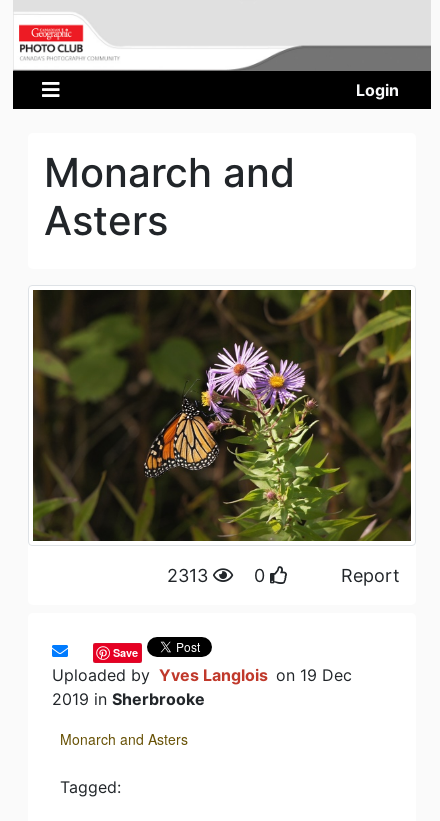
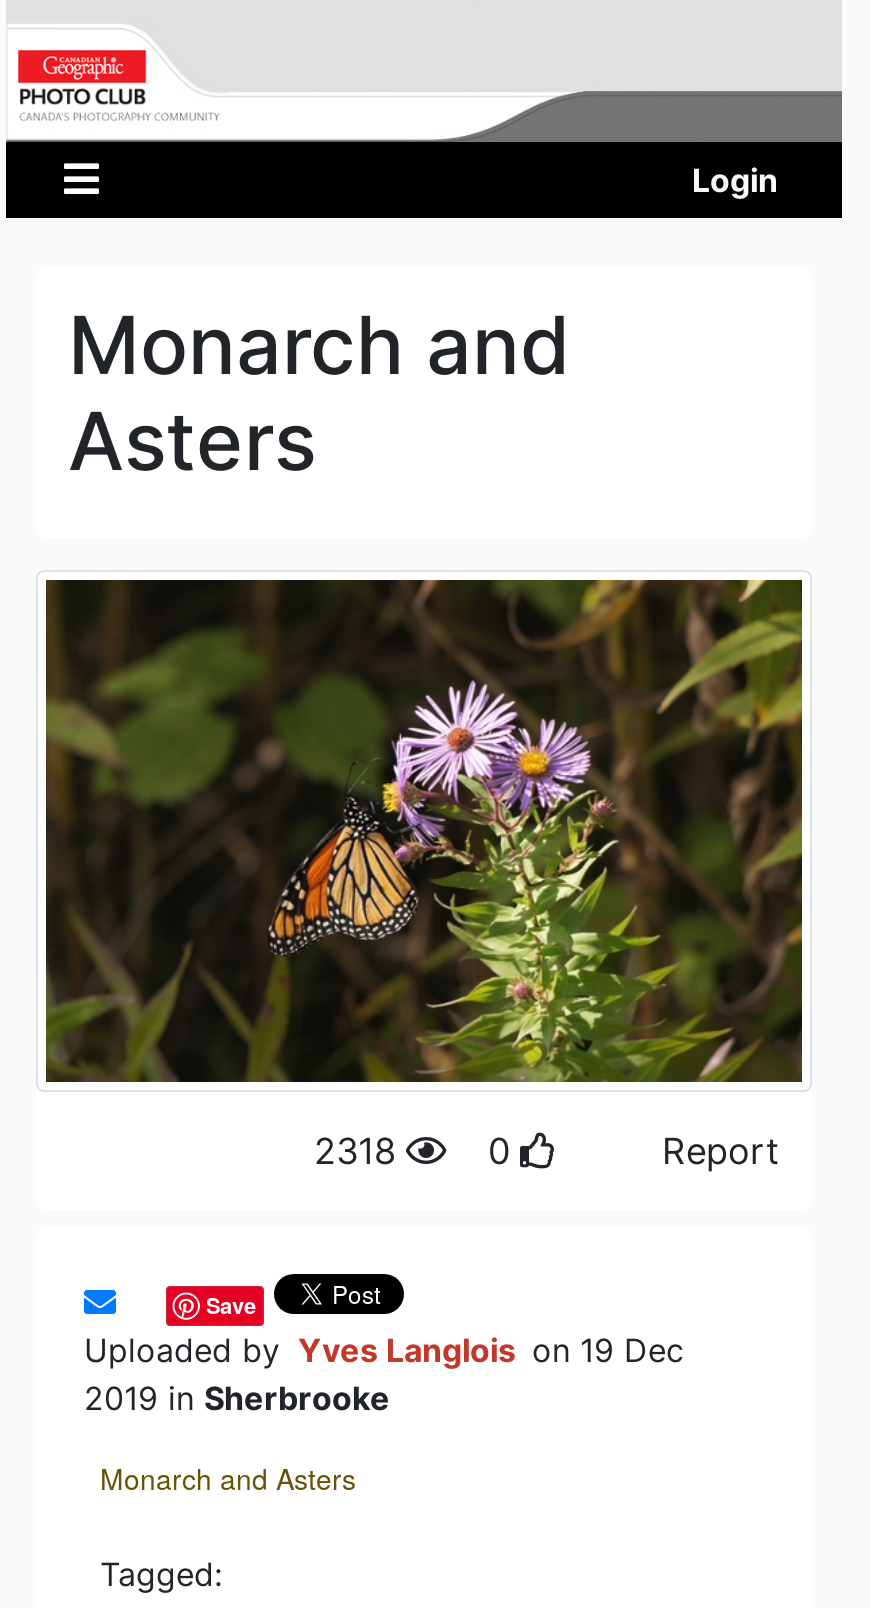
- 2313 0
+ 2318 0
